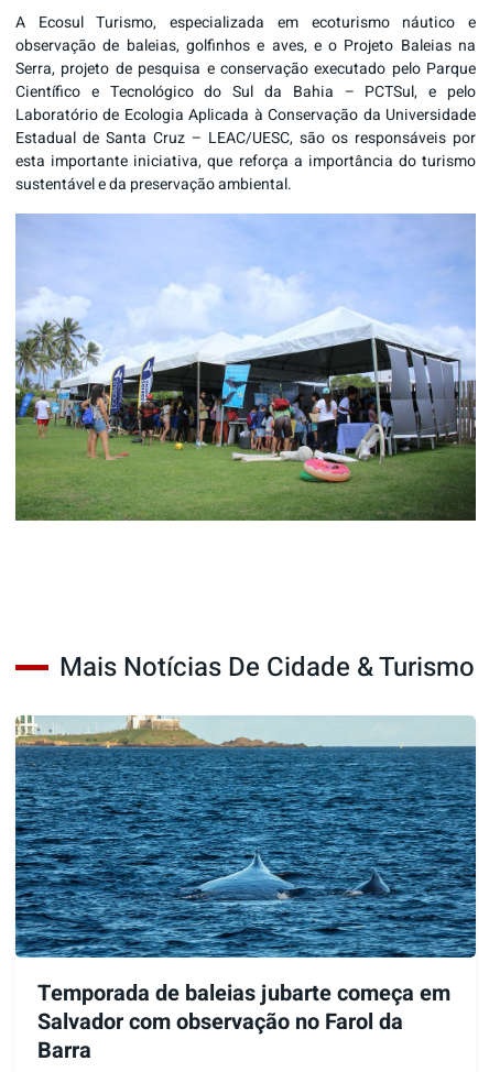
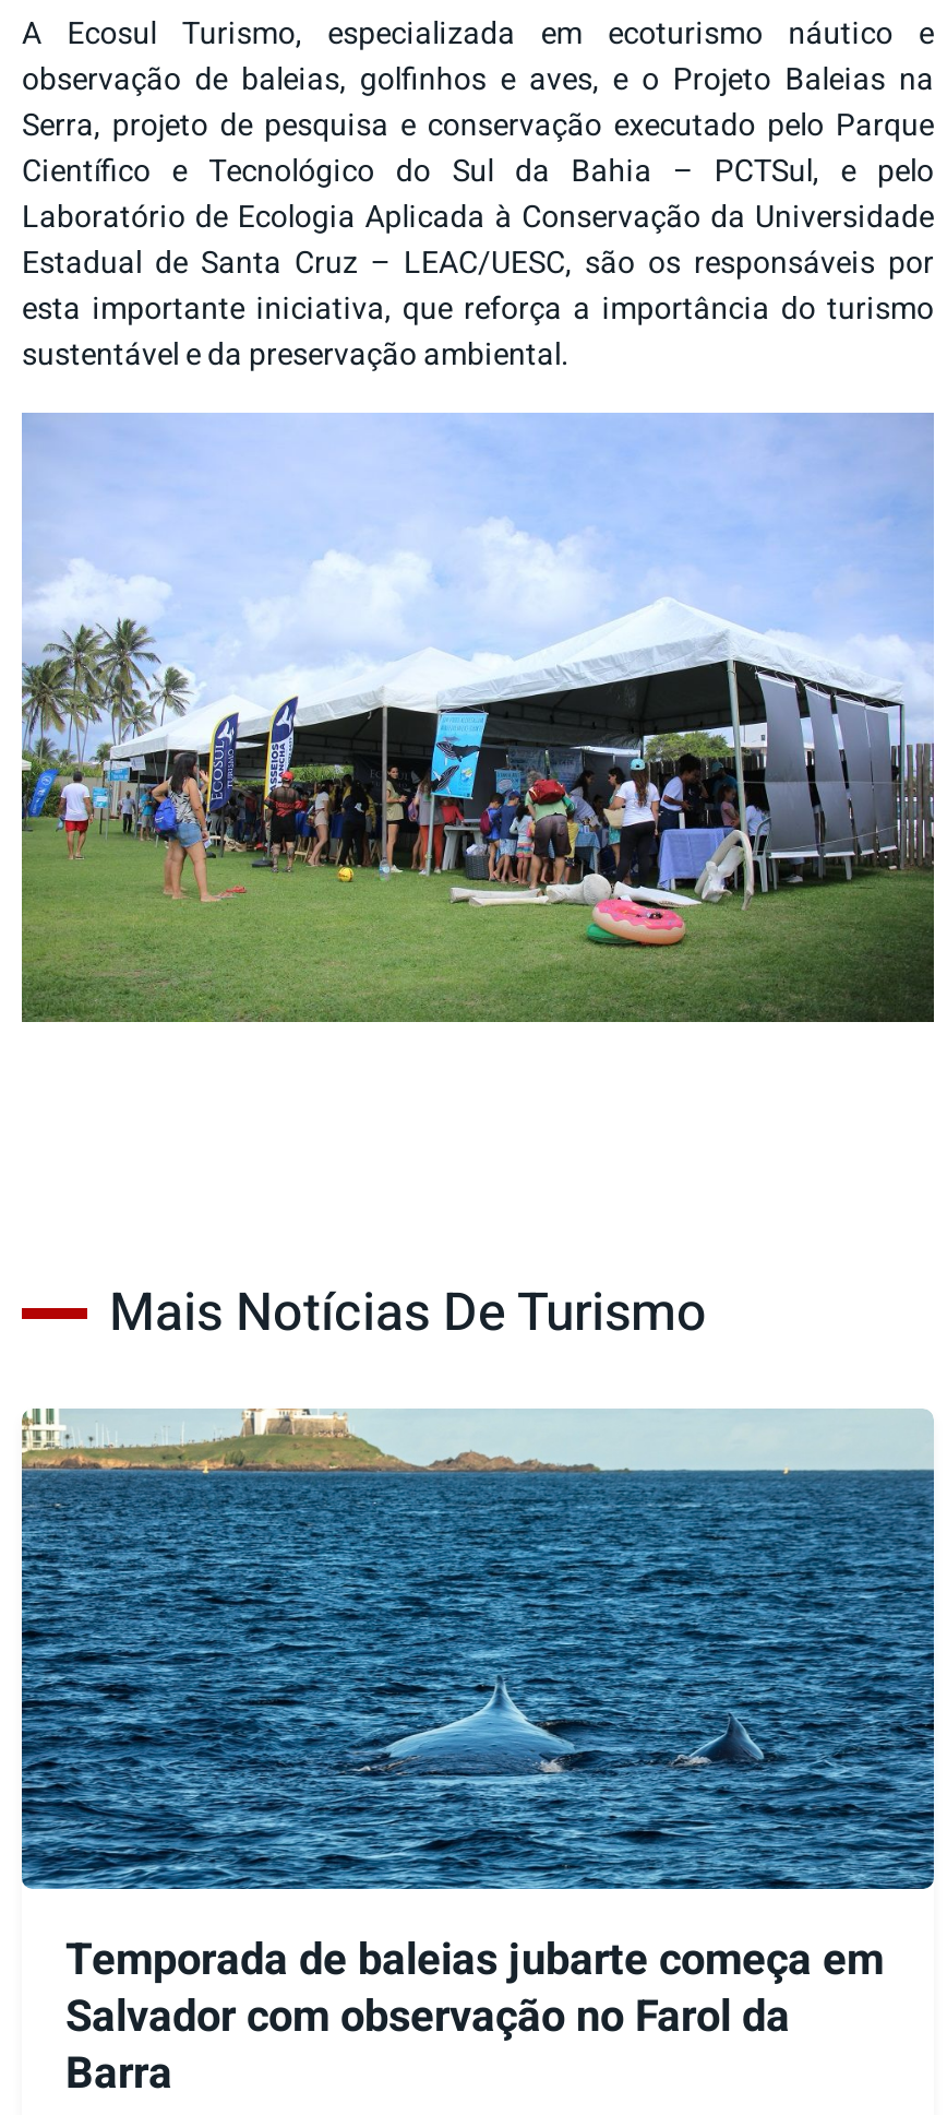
- Mais Notícias De Cidade & Turismo
+ Mais Notícias De Turismo
